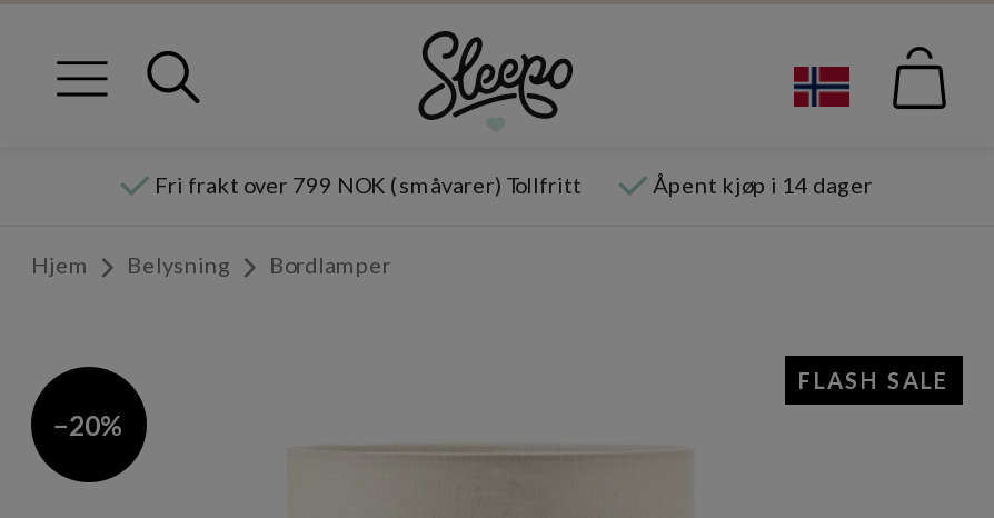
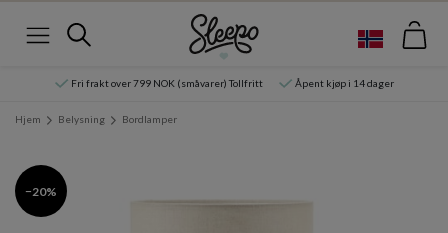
- FLASH SALE
